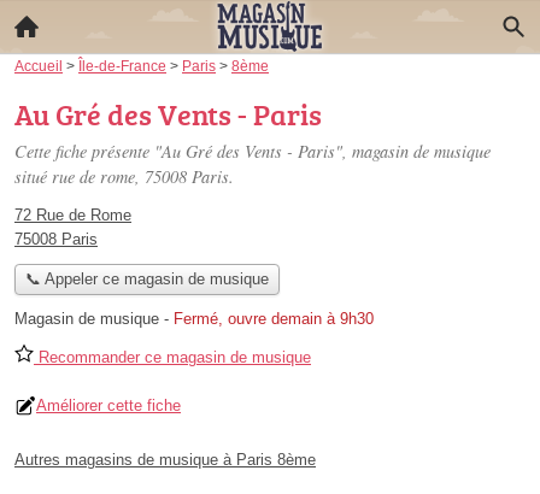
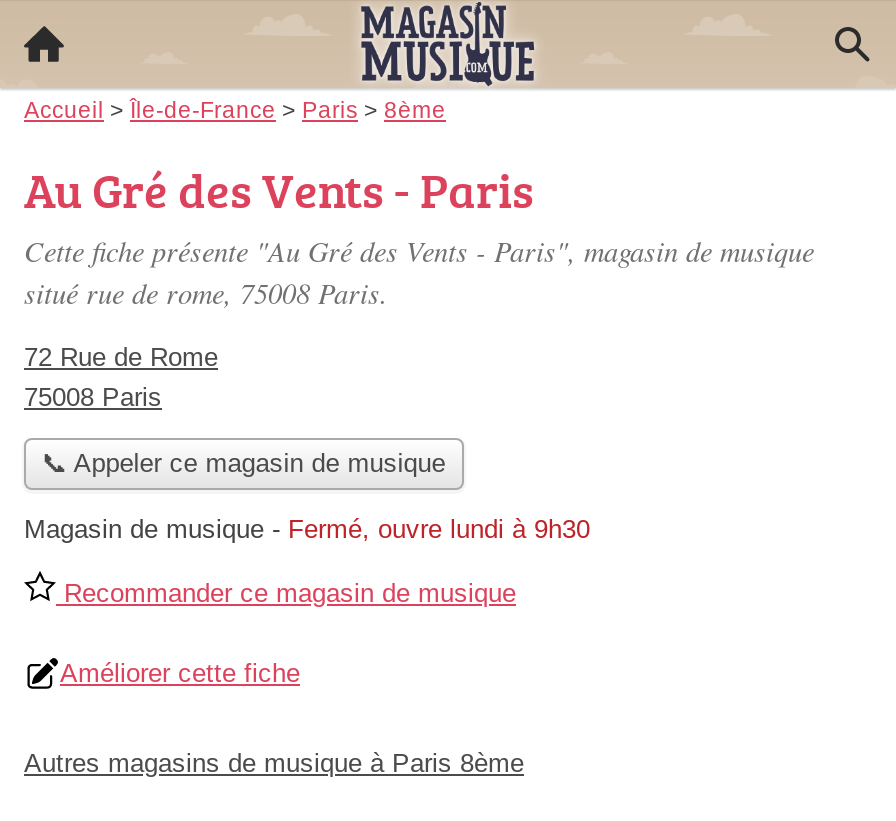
- Magasin de musique - Fermé, ouvre demain à 9h30
+ Magasin de musique - Fermé, ouvre lundi à 9h30
